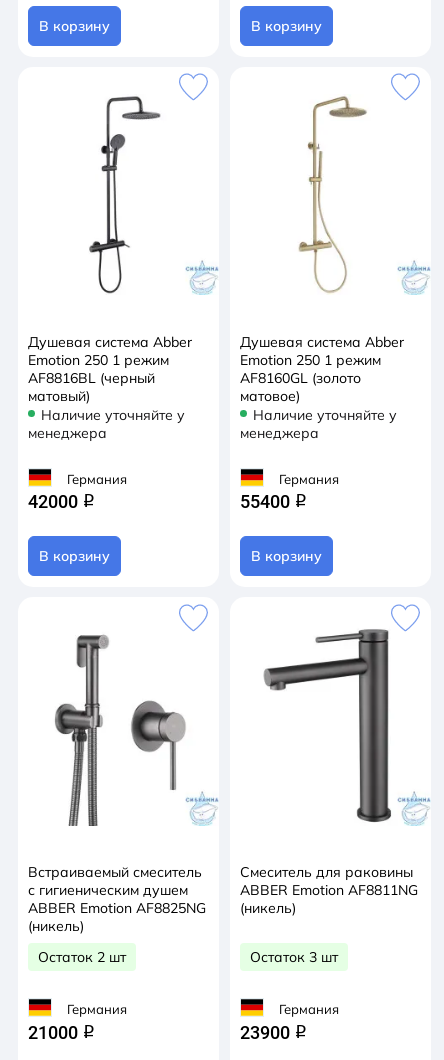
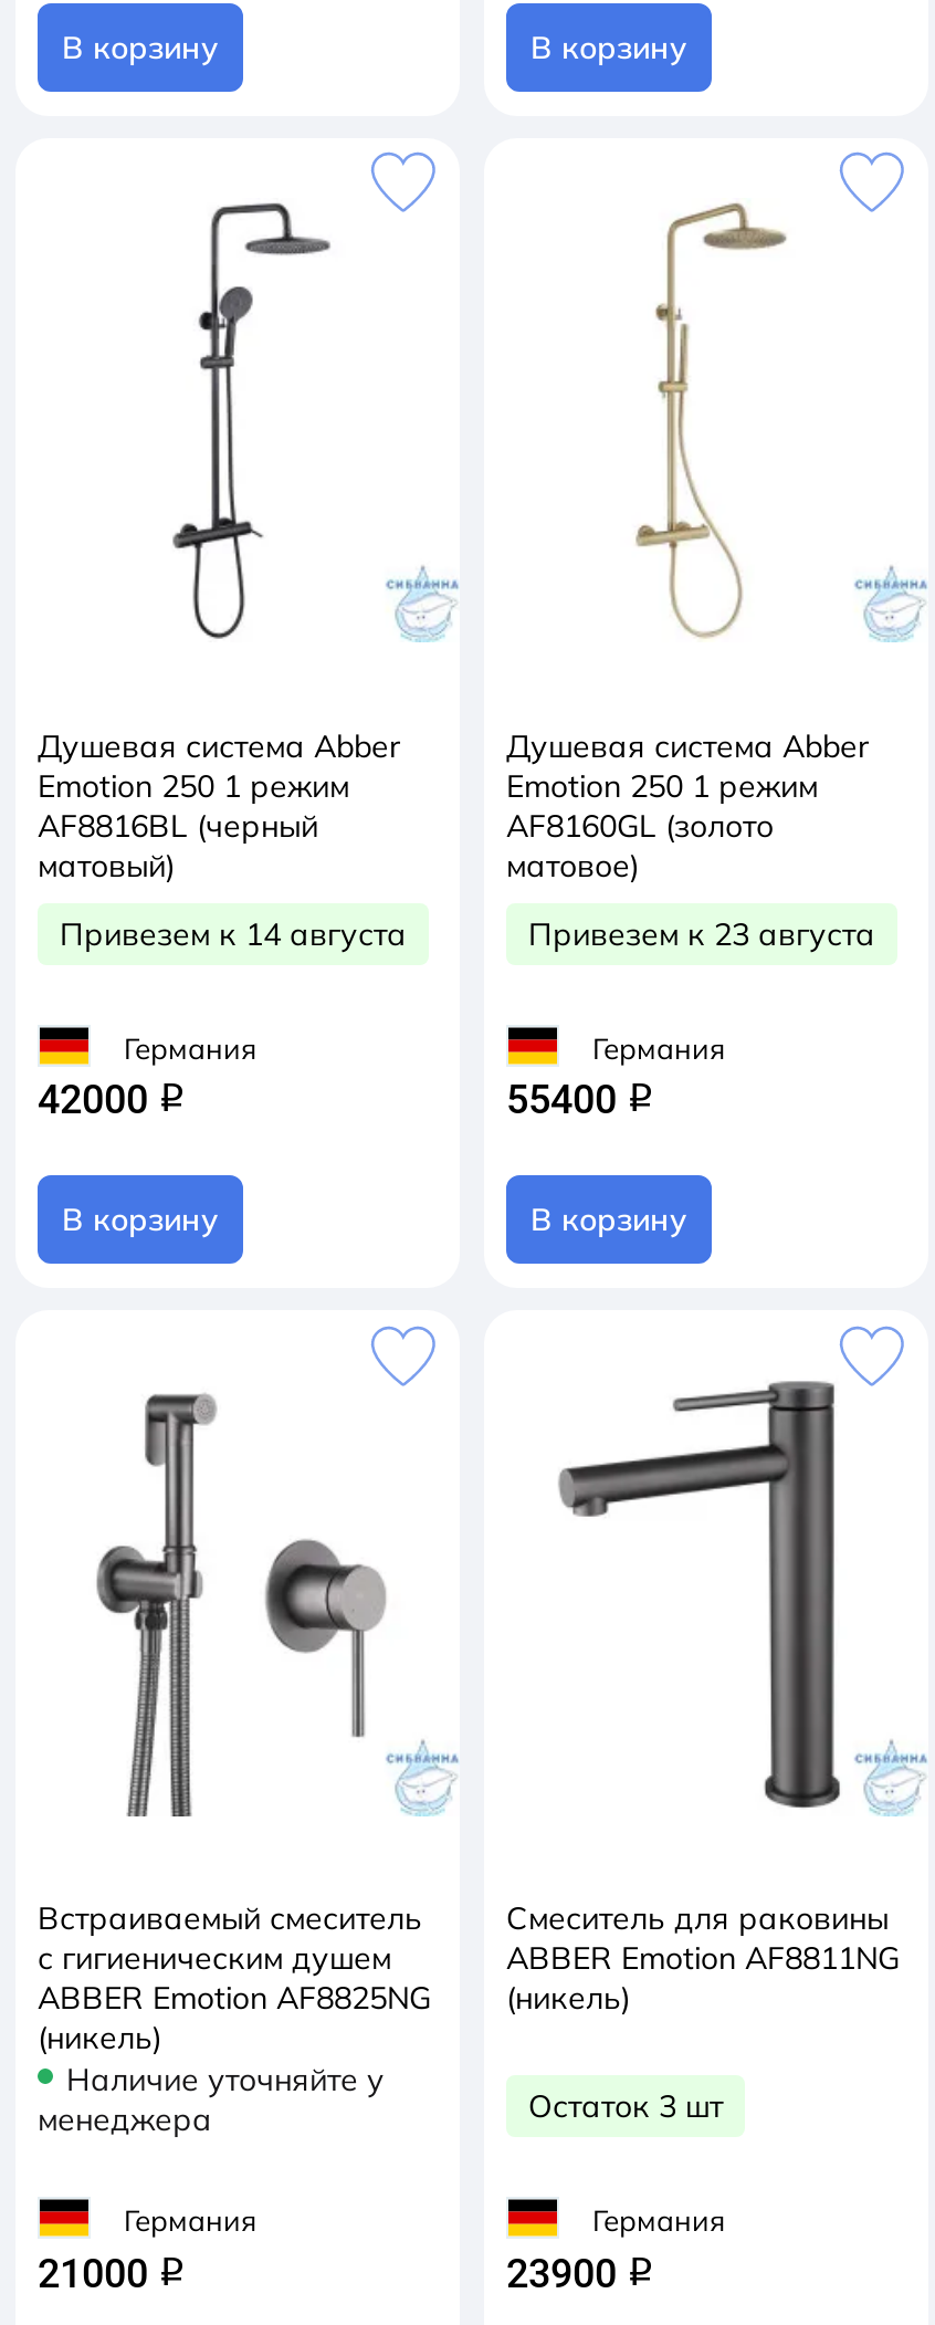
- Наличие уточняйте у
- менеджера
+ Привезем к 14 августа

- Наличие уточняйте у
- менеджера
+ Привезем к 23 августа

- Остаток 2 шт
+ Наличие уточняйте у
+ менеджера
